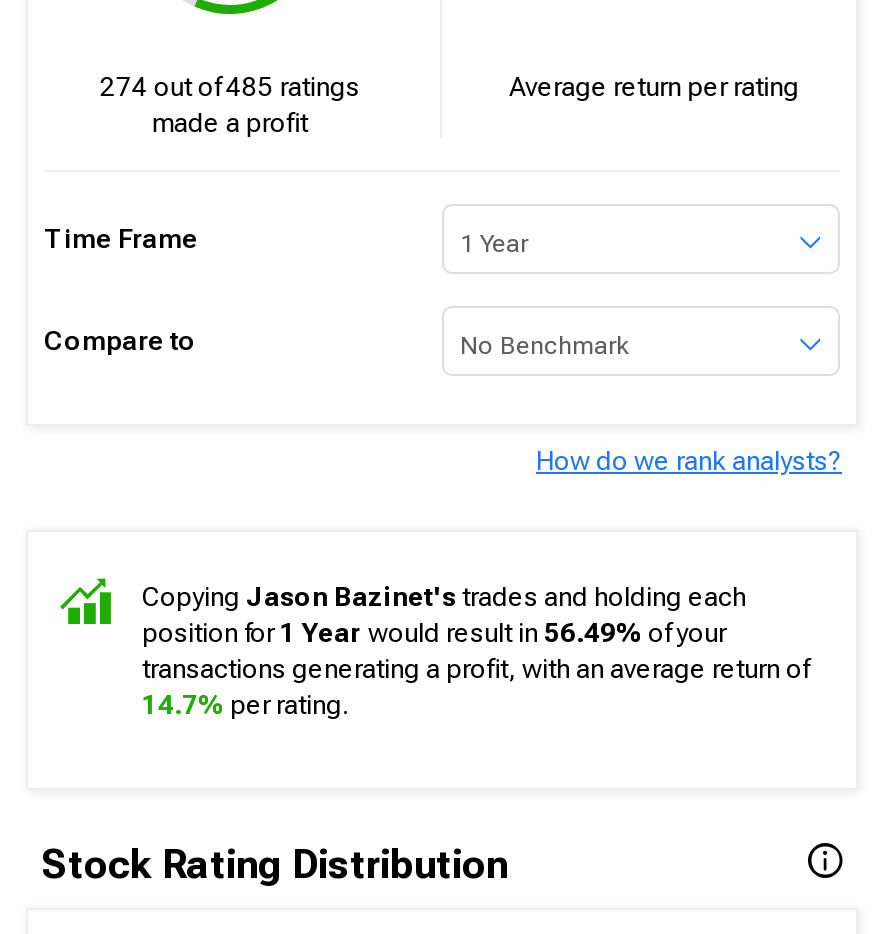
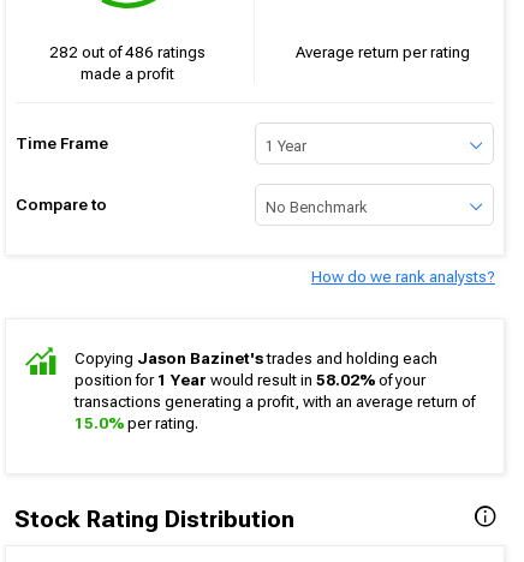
- 274 out of 485 ratings
+ 282 out of 486 ratings

- position for 1 Year would result in 56.49% of your
+ position for 1 Year would result in 58.02% of your

- 14.7% per rating.
+ 15.0% per rating.
